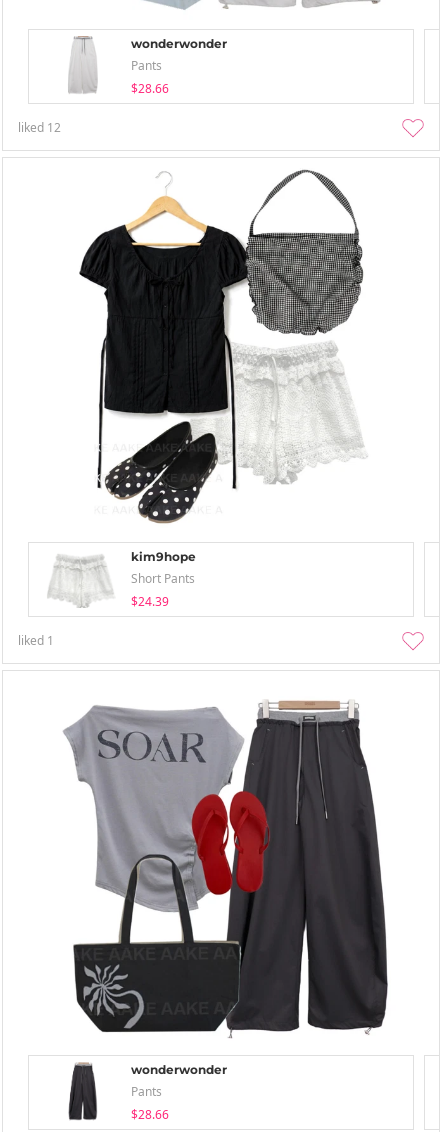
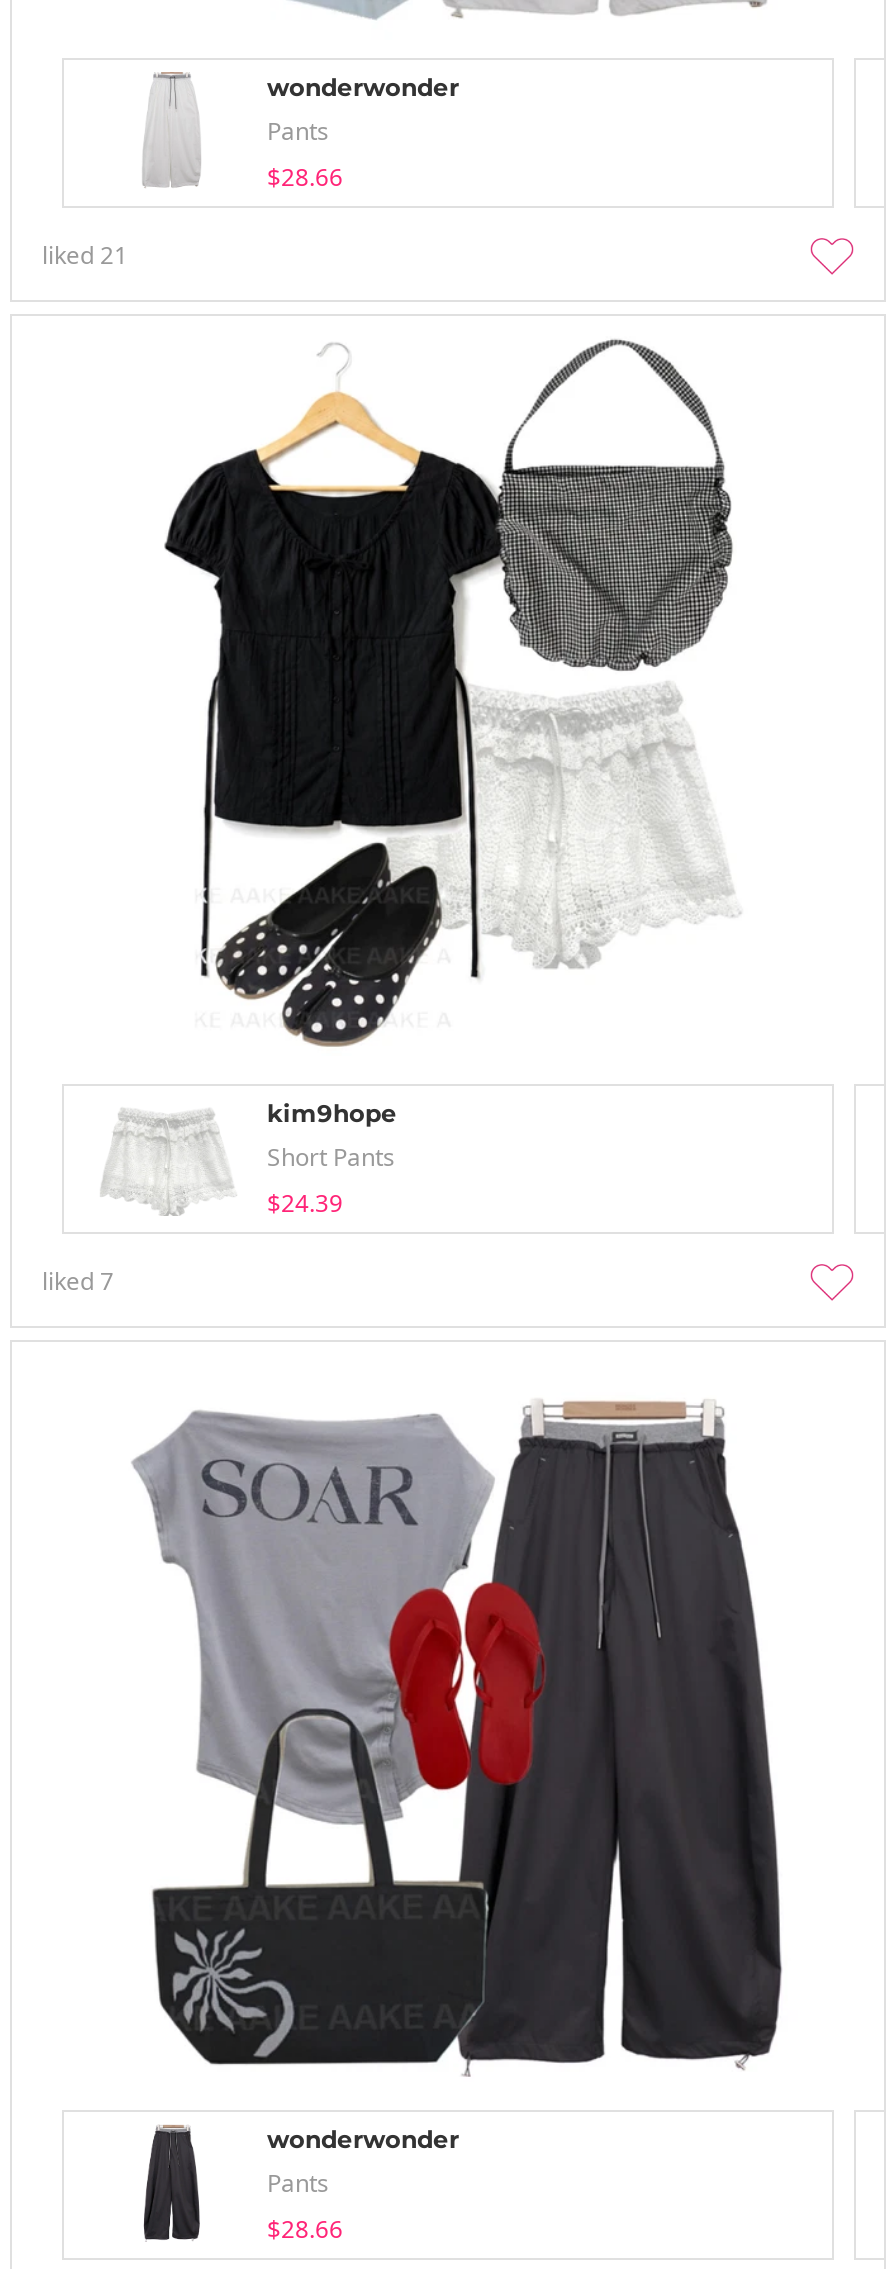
- liked 12
+ liked 21

- liked 1
+ liked 7
